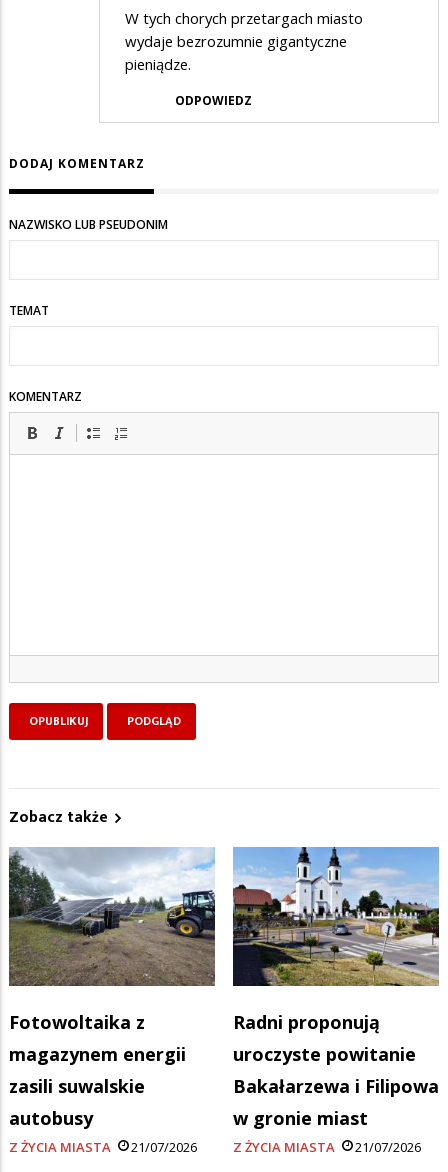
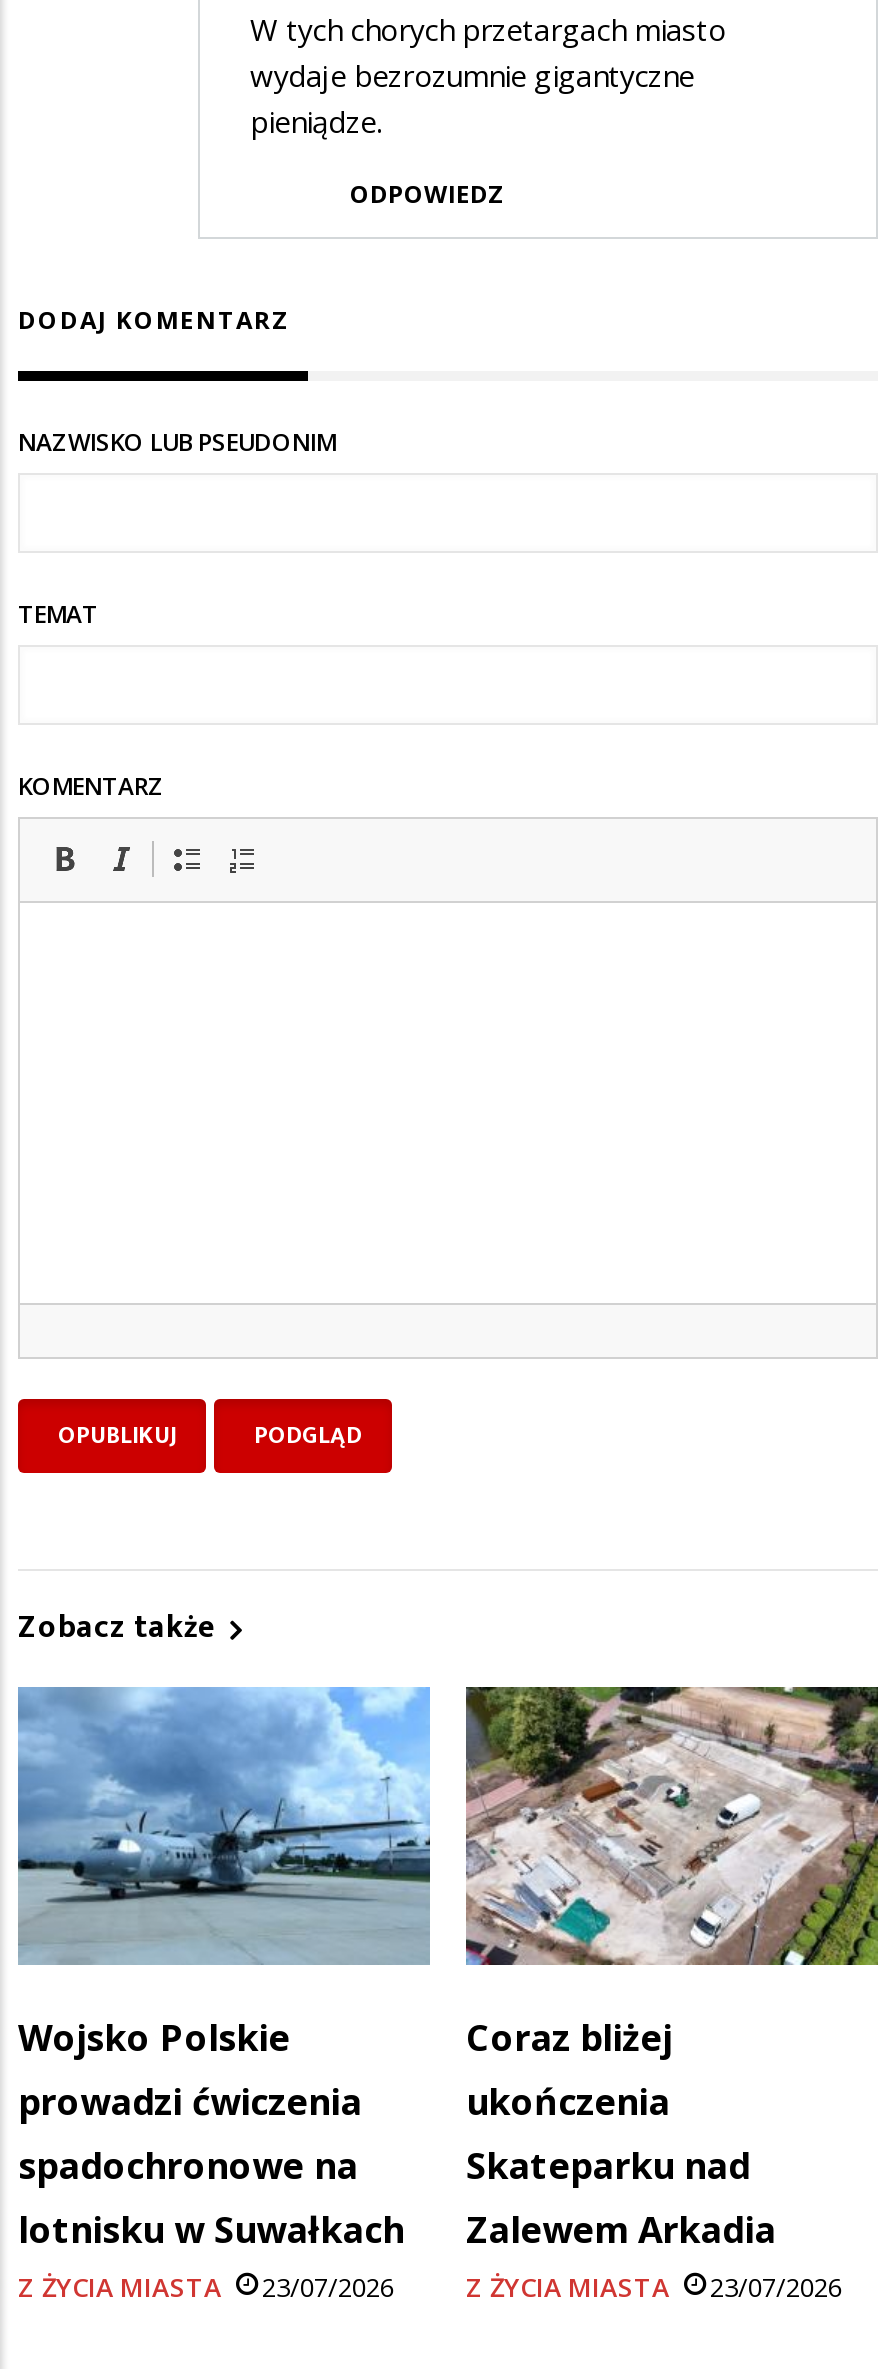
- [image]
- Fotowoltaika z
- magazynem energii
- zasili suwalskie
- autobusy
+ [image]
+ Wojsko Polskie
+ prowadzi ćwiczenia
+ spadochronowe na
+ lotnisku w Suwałkach

- [image]
- Radni proponują
- uroczyste powitanie
- Bakałarzewa i Filipowa
- w gronie miast
+ [image]
+ Coraz bliżej
+ ukończenia
+ Skateparku nad
+ Zalewem Arkadia

- 21/07/2026
+ 23/07/2026

- 21/07/2026
+ 23/07/2026
